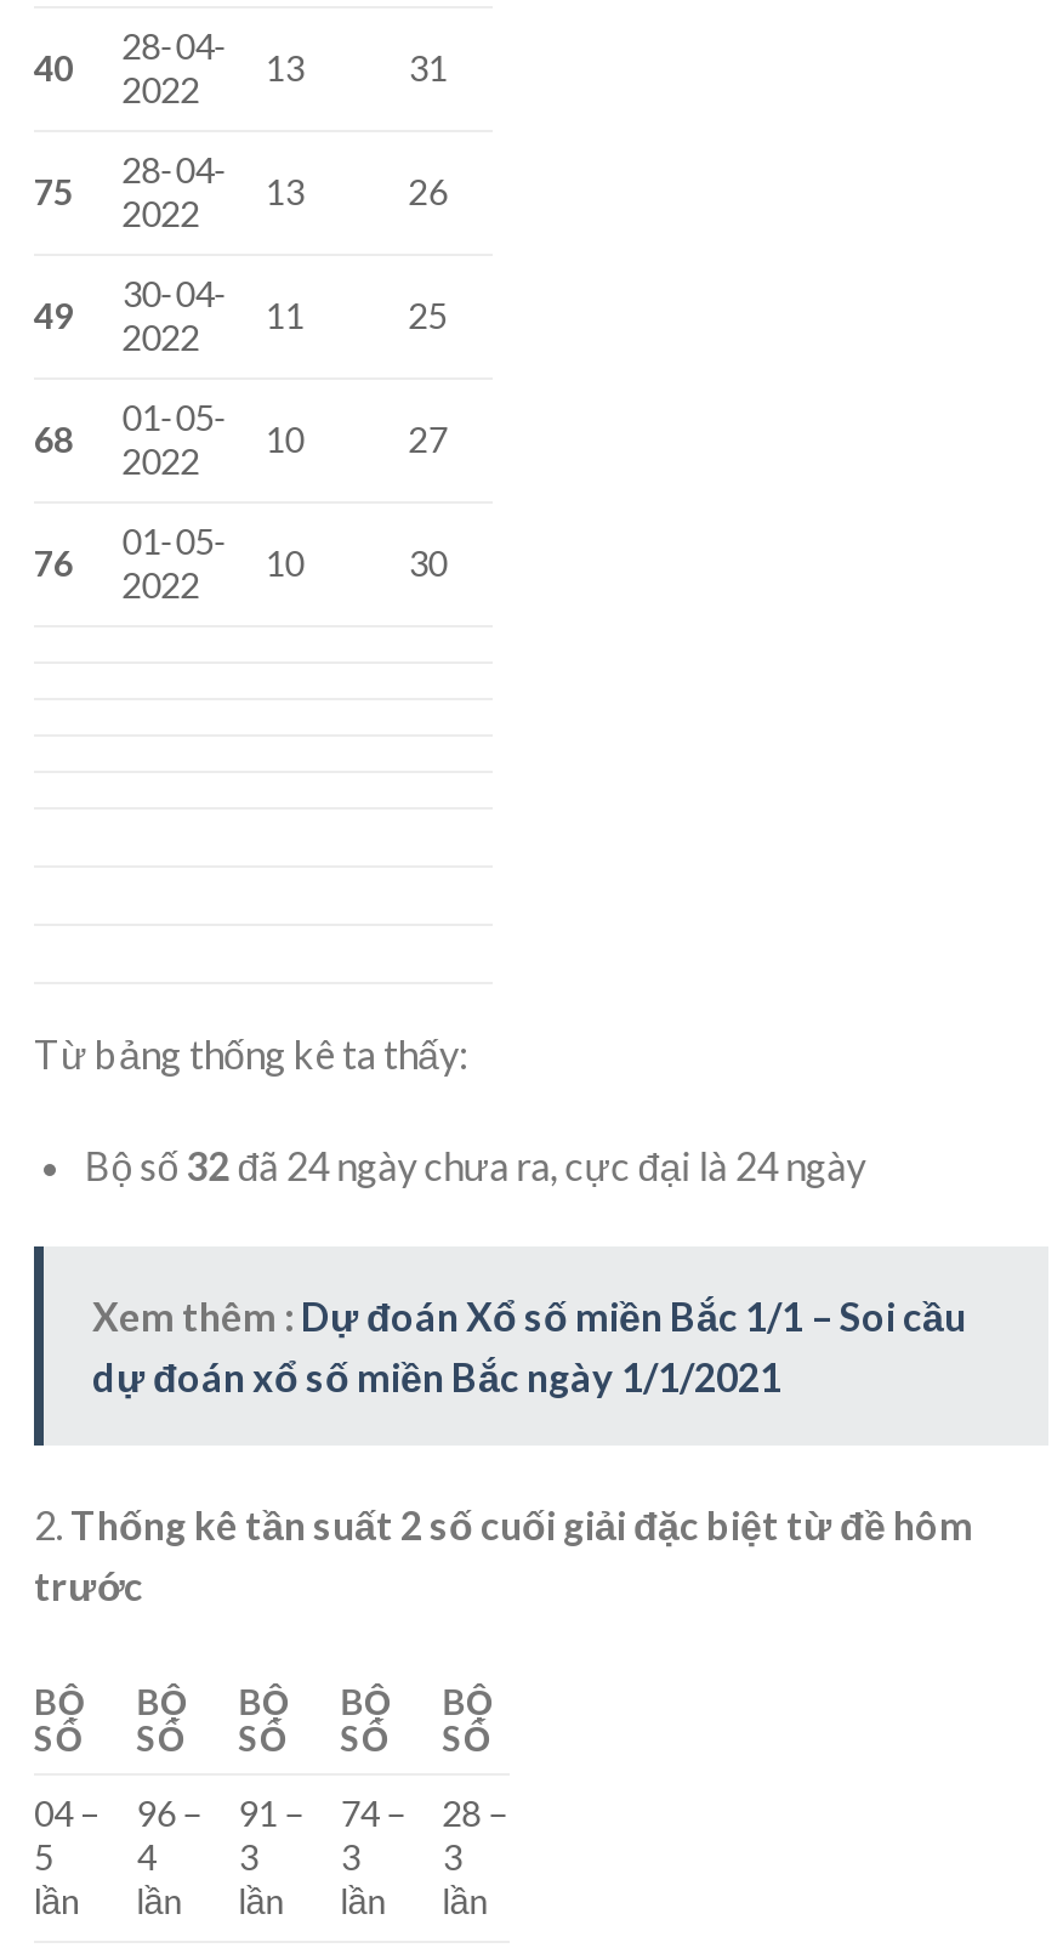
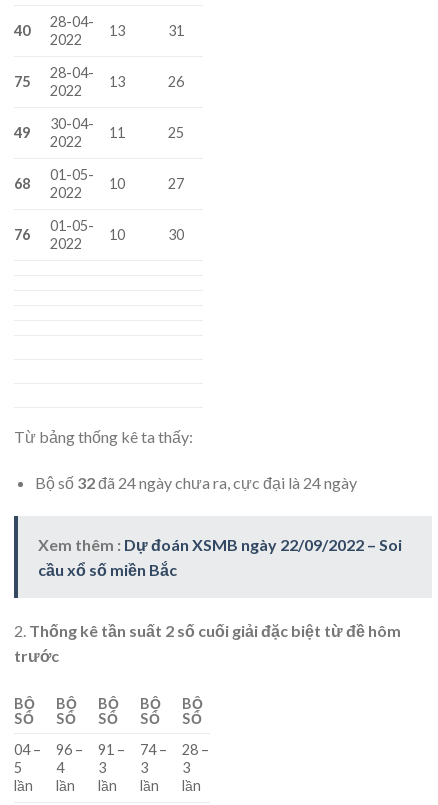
- Xem thêm : Dự đoán Xổ số miền Bắc 1/1 – Soi cầu
- dự đoán xổ số miền Bắc ngày 1/1/2021
+ Xem thêm : Dự đoán XSMB ngày 22/09/2022 – Soi
+ cầu xổ số miền Bắc
